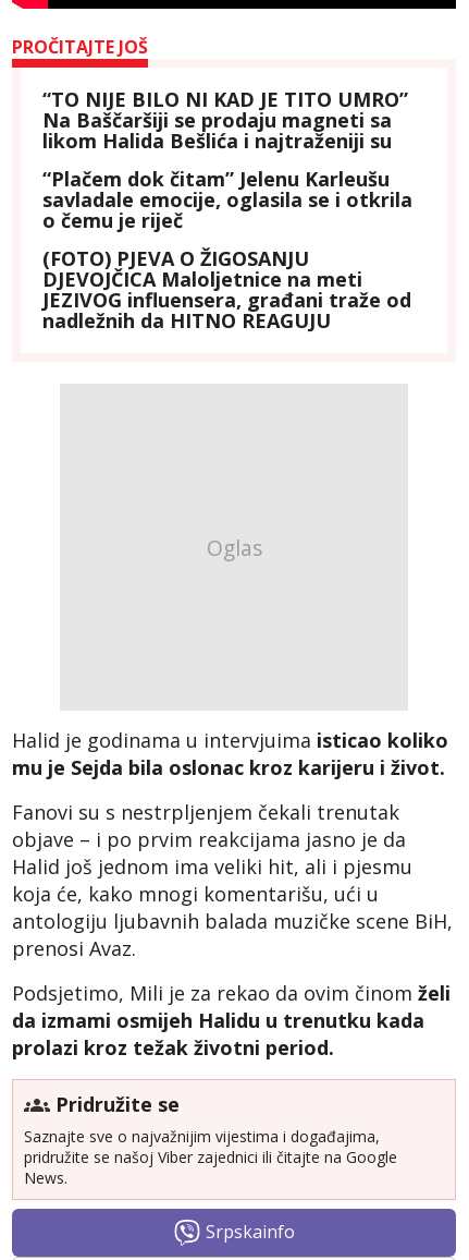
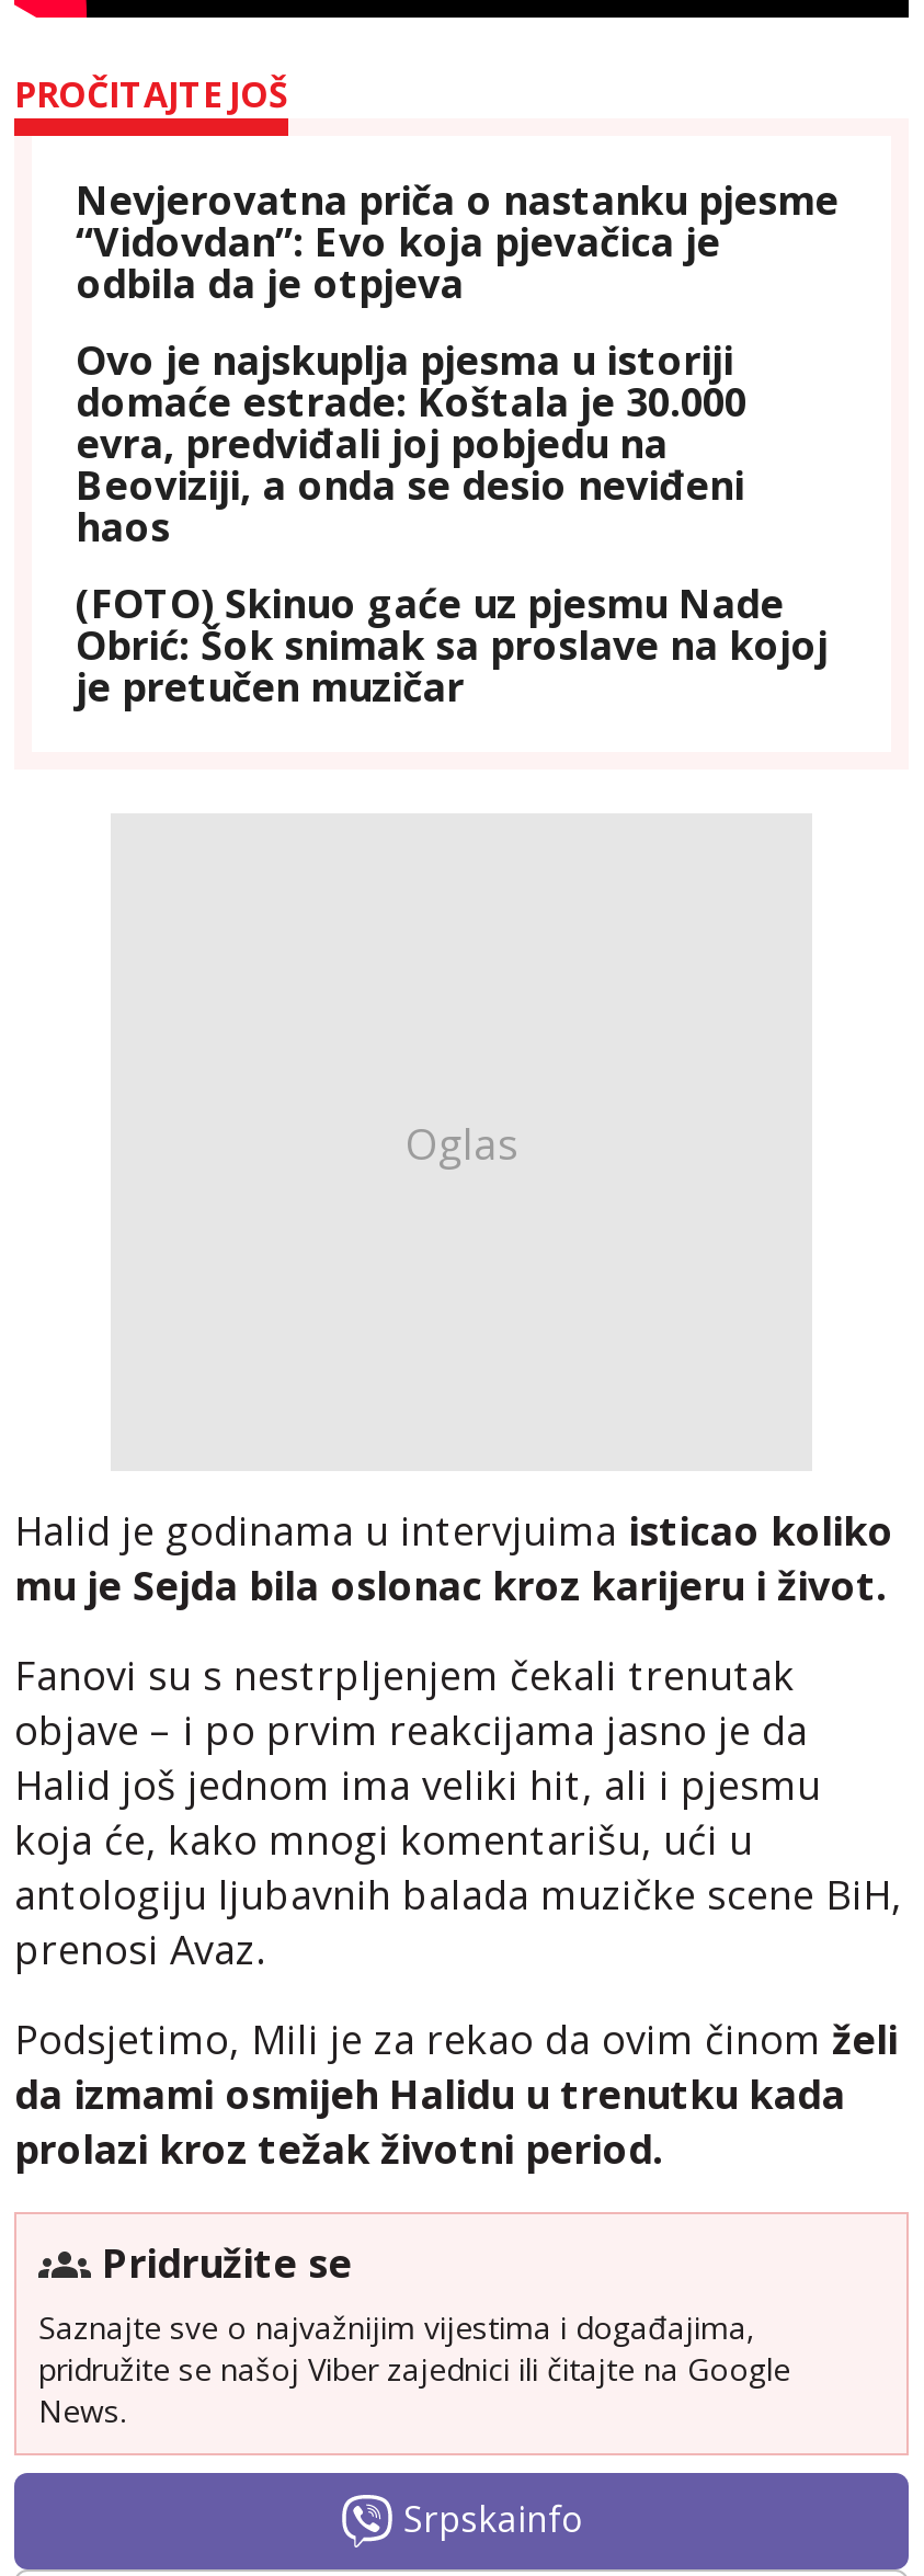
- “TO NIJE BILO NI KAD JE TITO UMRO”
- Na Baščaršiji se prodaju magneti sa
- likom Halida Bešlića i najtraženiji su
+ Nevjerovatna priča o nastanku pjesme
+ “Vidovdan”: Evo koja pjevačica je
+ odbila da je otpjeva

- “Plačem dok čitam” Jelenu Karleušu
- savladale emocije, oglasila se i otkrila
- o čemu je riječ
+ Ovo je najskuplja pjesma u istoriji
+ domaće estrade: Koštala je 30.000
+ evra, predviđali joj pobjedu na
+ Beoviziji, a onda se desio neviđeni
+ haos

- (FOTO) PJEVA O ŽIGOSANJU
- DJEVOJČICA Maloljetnice na meti
- JEZIVOG influensera, građani traže od
- nadležnih da HITNO REAGUJU
+ (FOTO) Skinuo gaće uz pjesmu Nade
+ Obrić: Šok snimak sa proslave na kojoj
+ je pretučen muzičar
